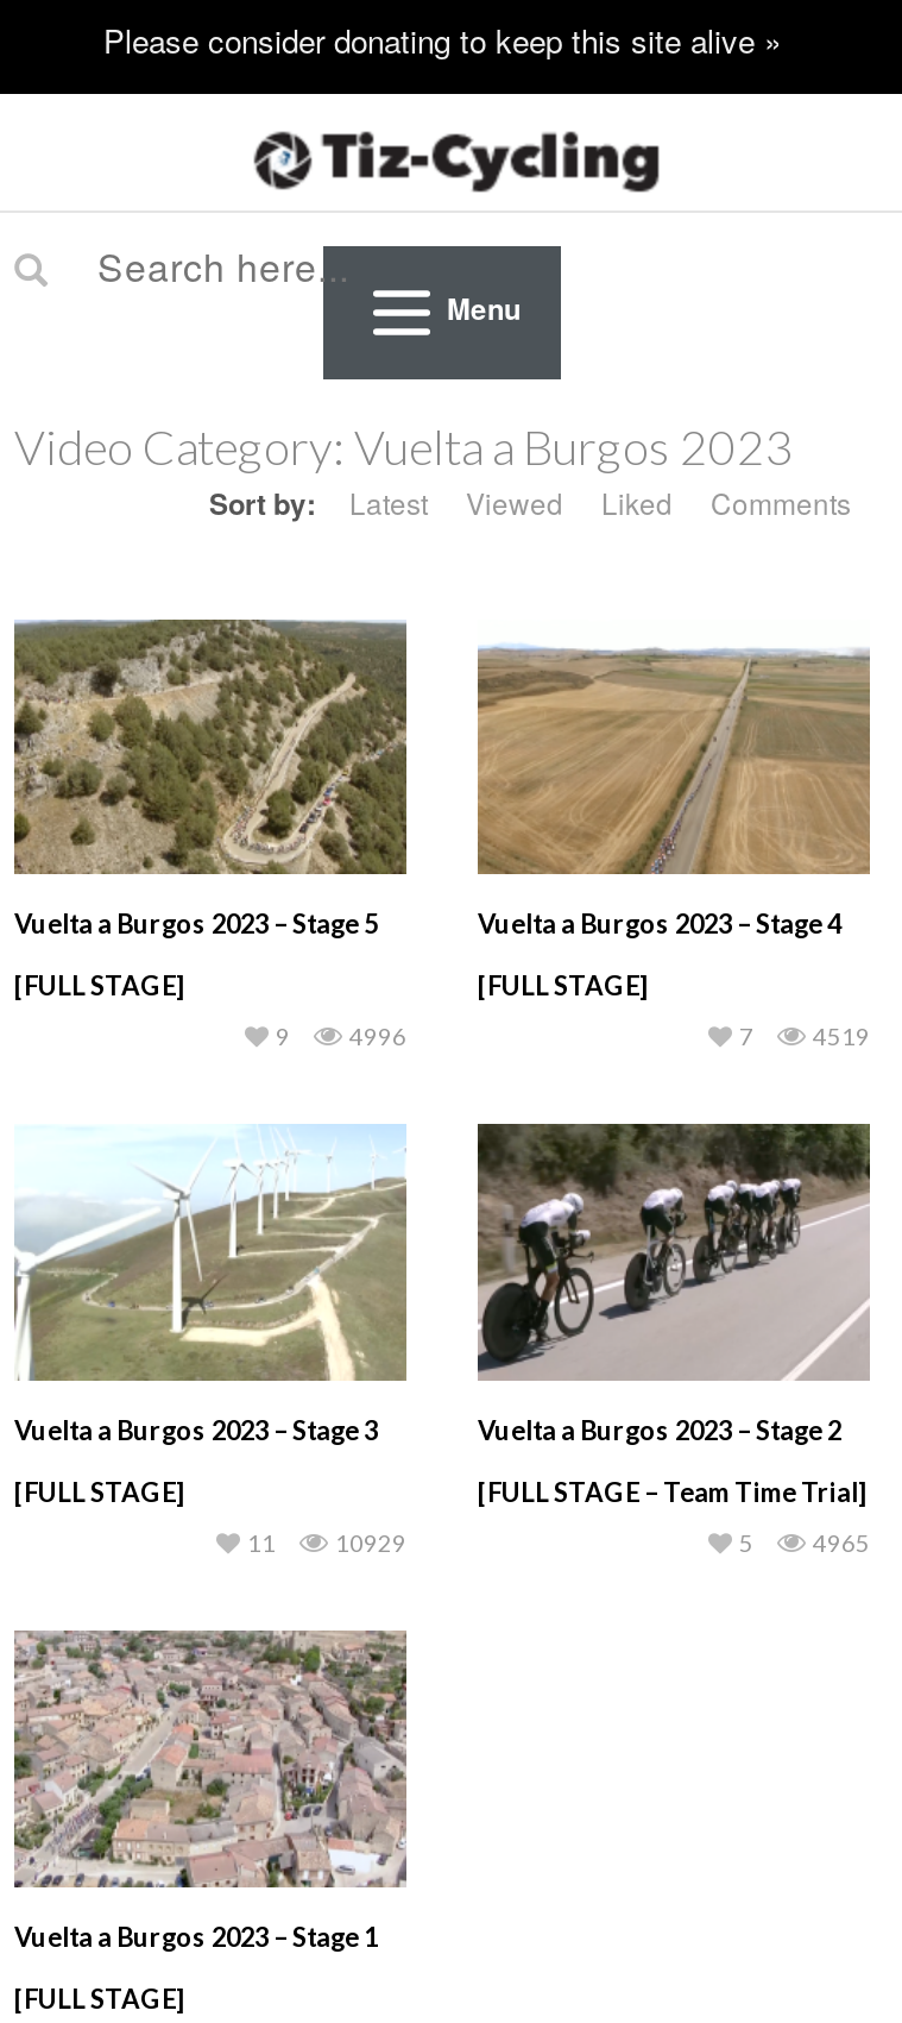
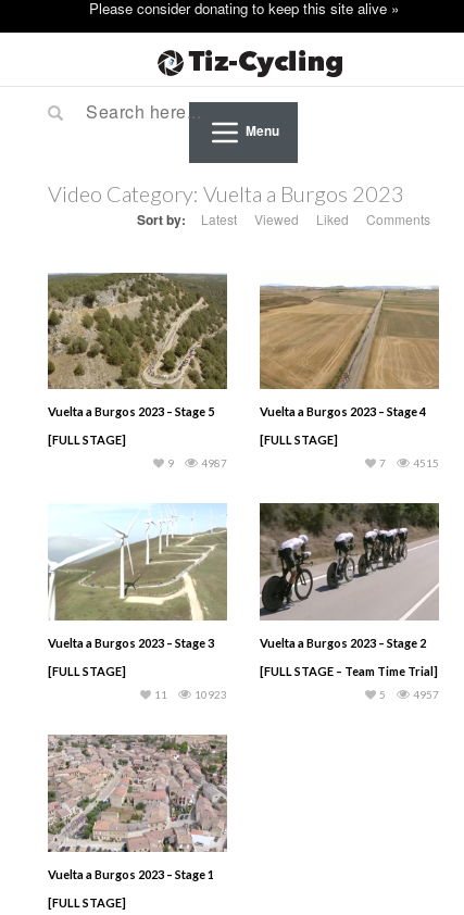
- 4996
+ 4987

- 4519
+ 4515

- 10929
+ 10923

- 4965
+ 4957
